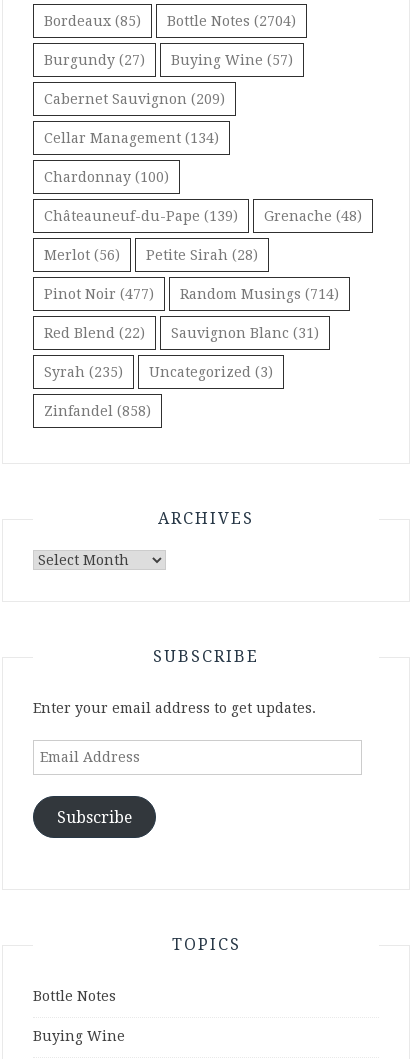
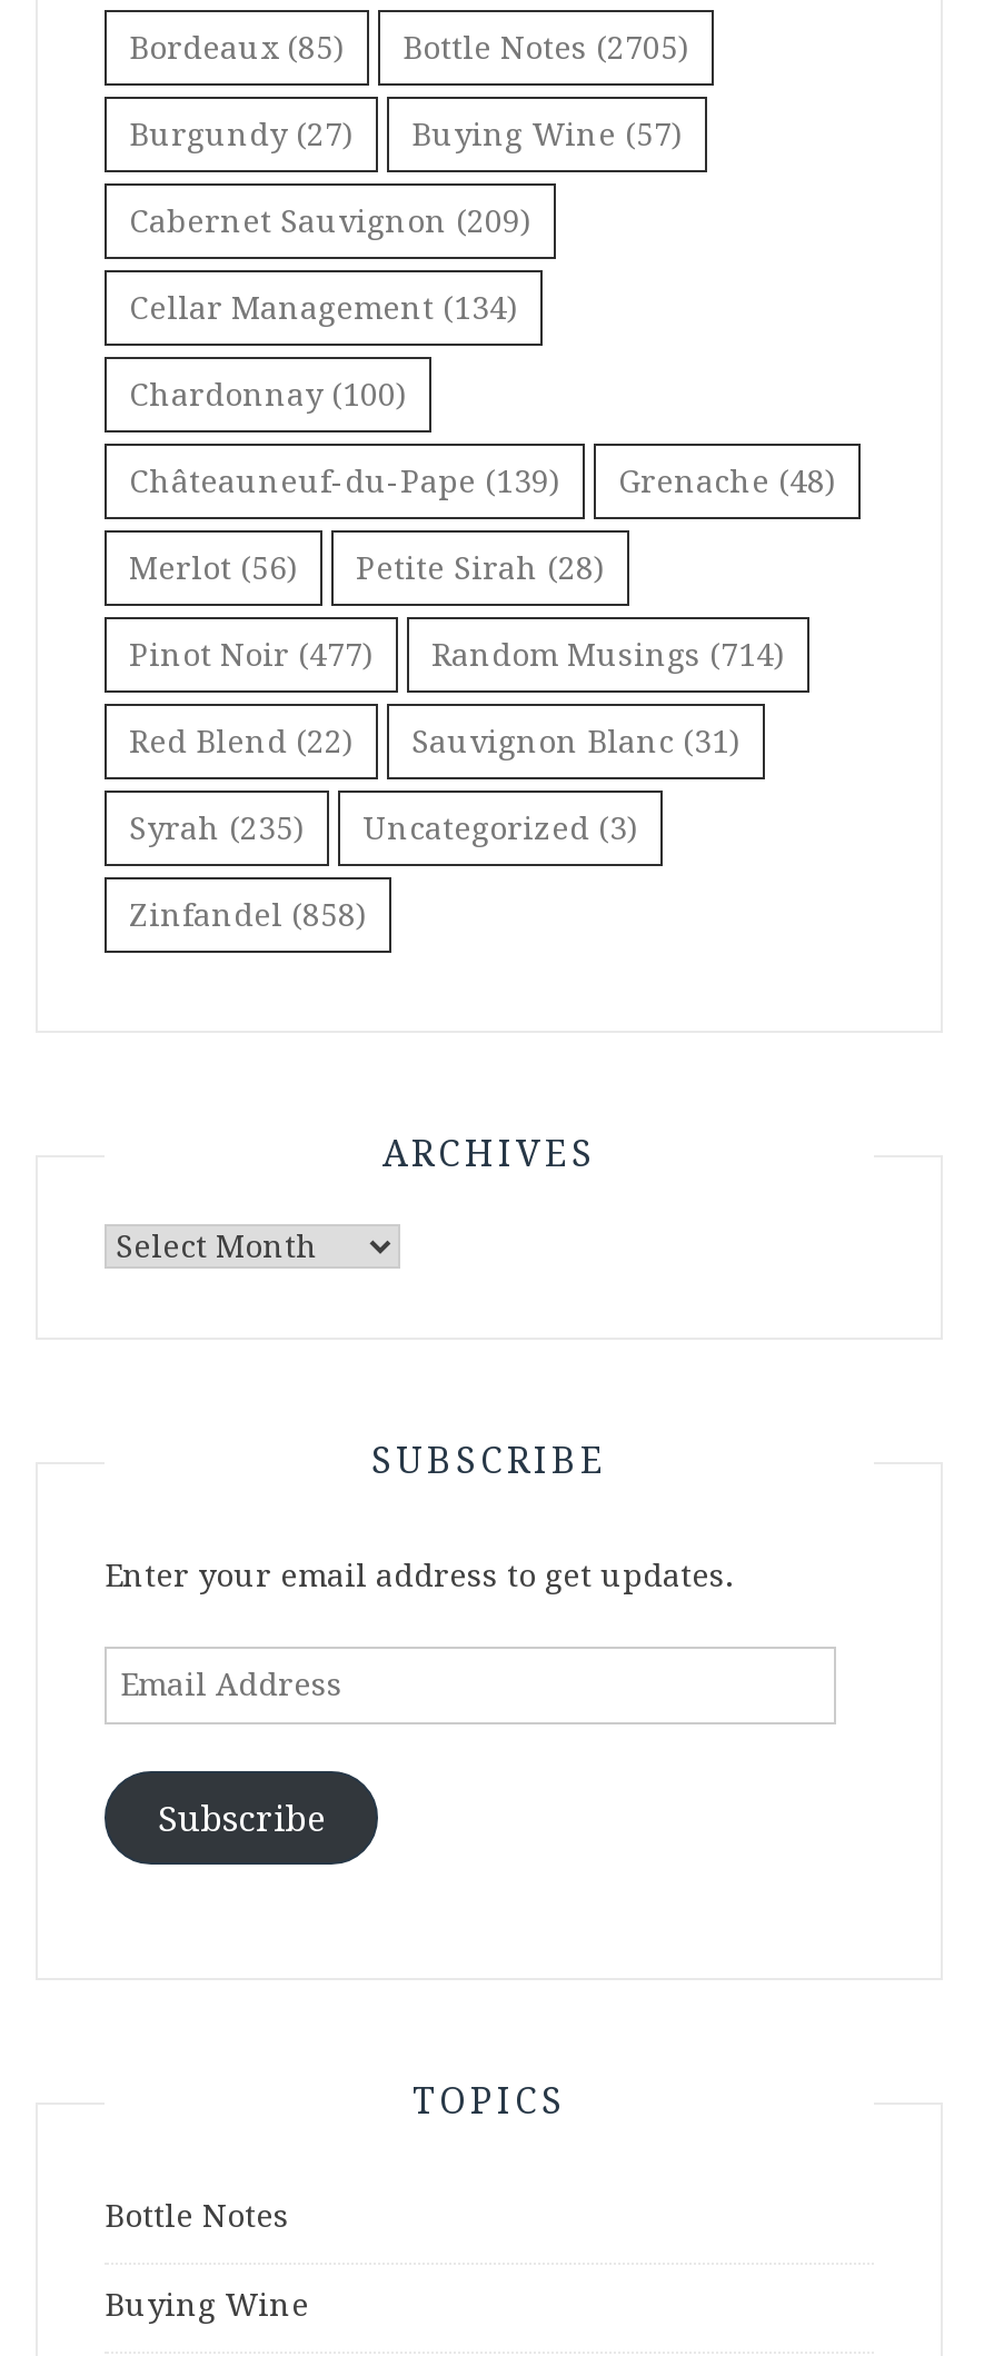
- Bordeaux (85) Bottle Notes (2704)
+ Bordeaux (85) Bottle Notes (2705)
